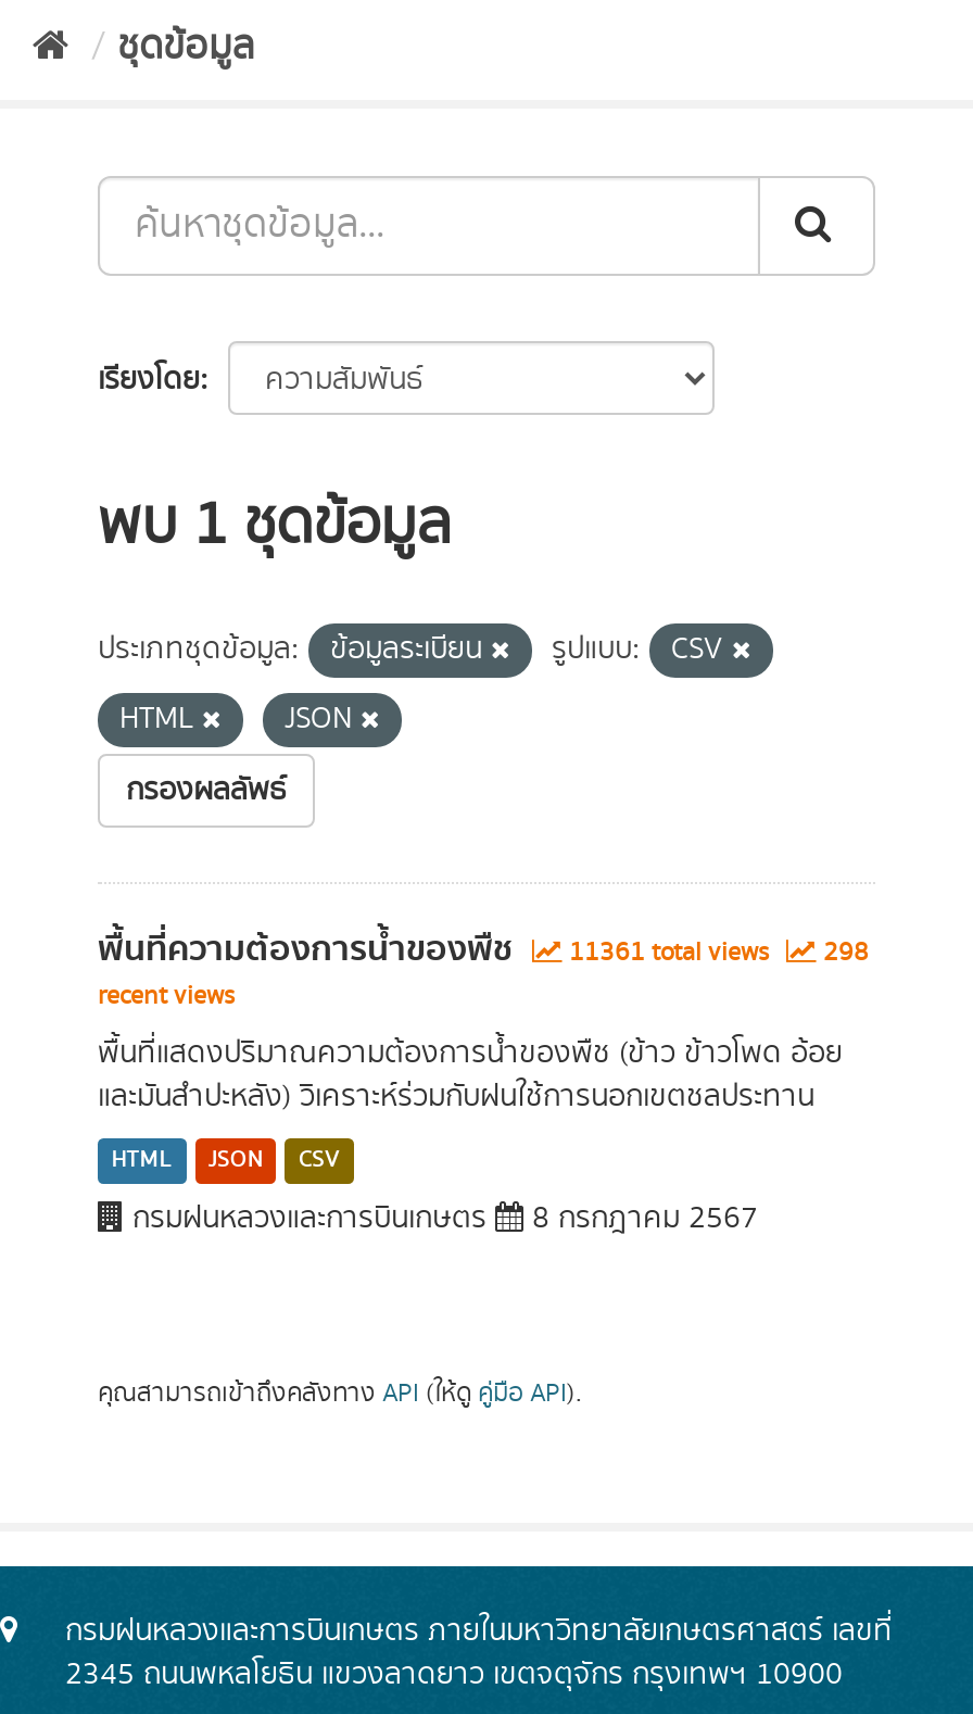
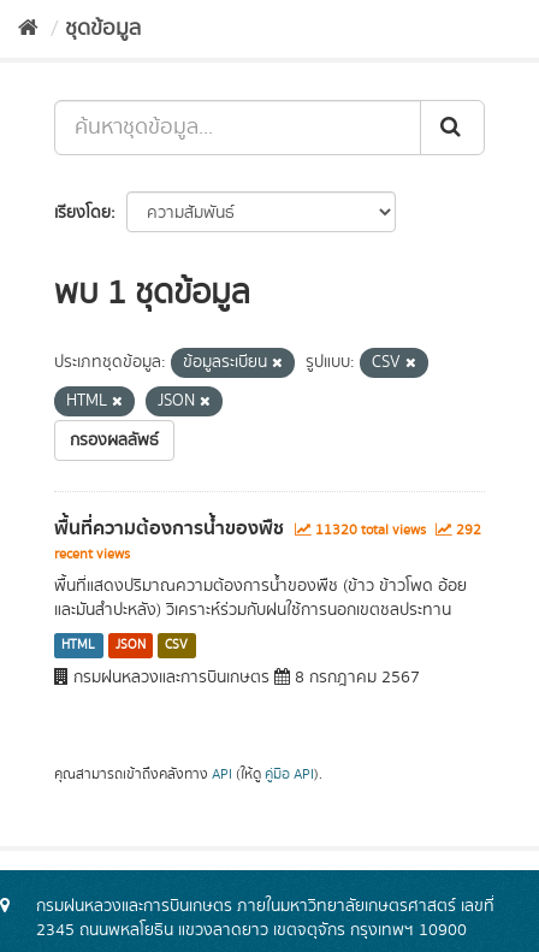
- 11361 total views
+ 11320 total views

- 298
+ 292
